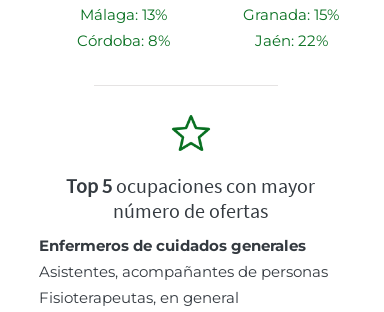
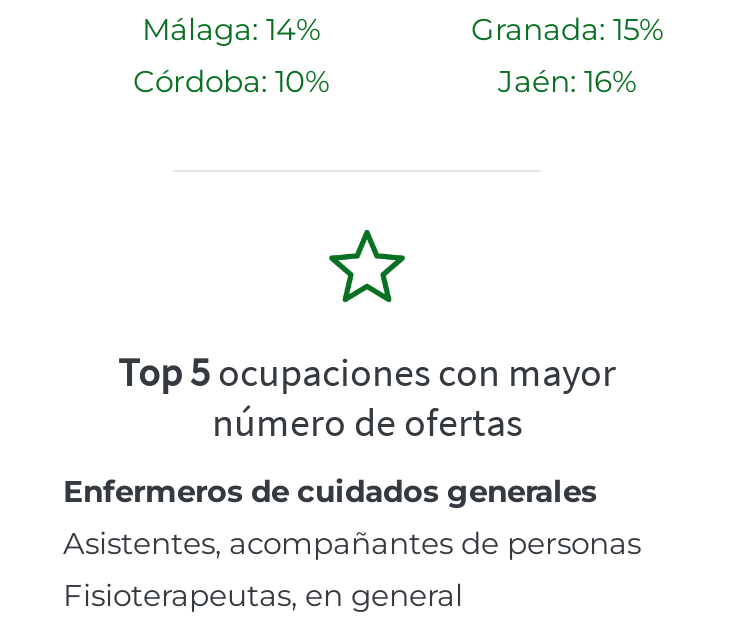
- Málaga: 13%
+ Málaga: 14%

- Córdoba: 8%
+ Córdoba: 10%

- Jaén: 22%
+ Jaén: 16%
